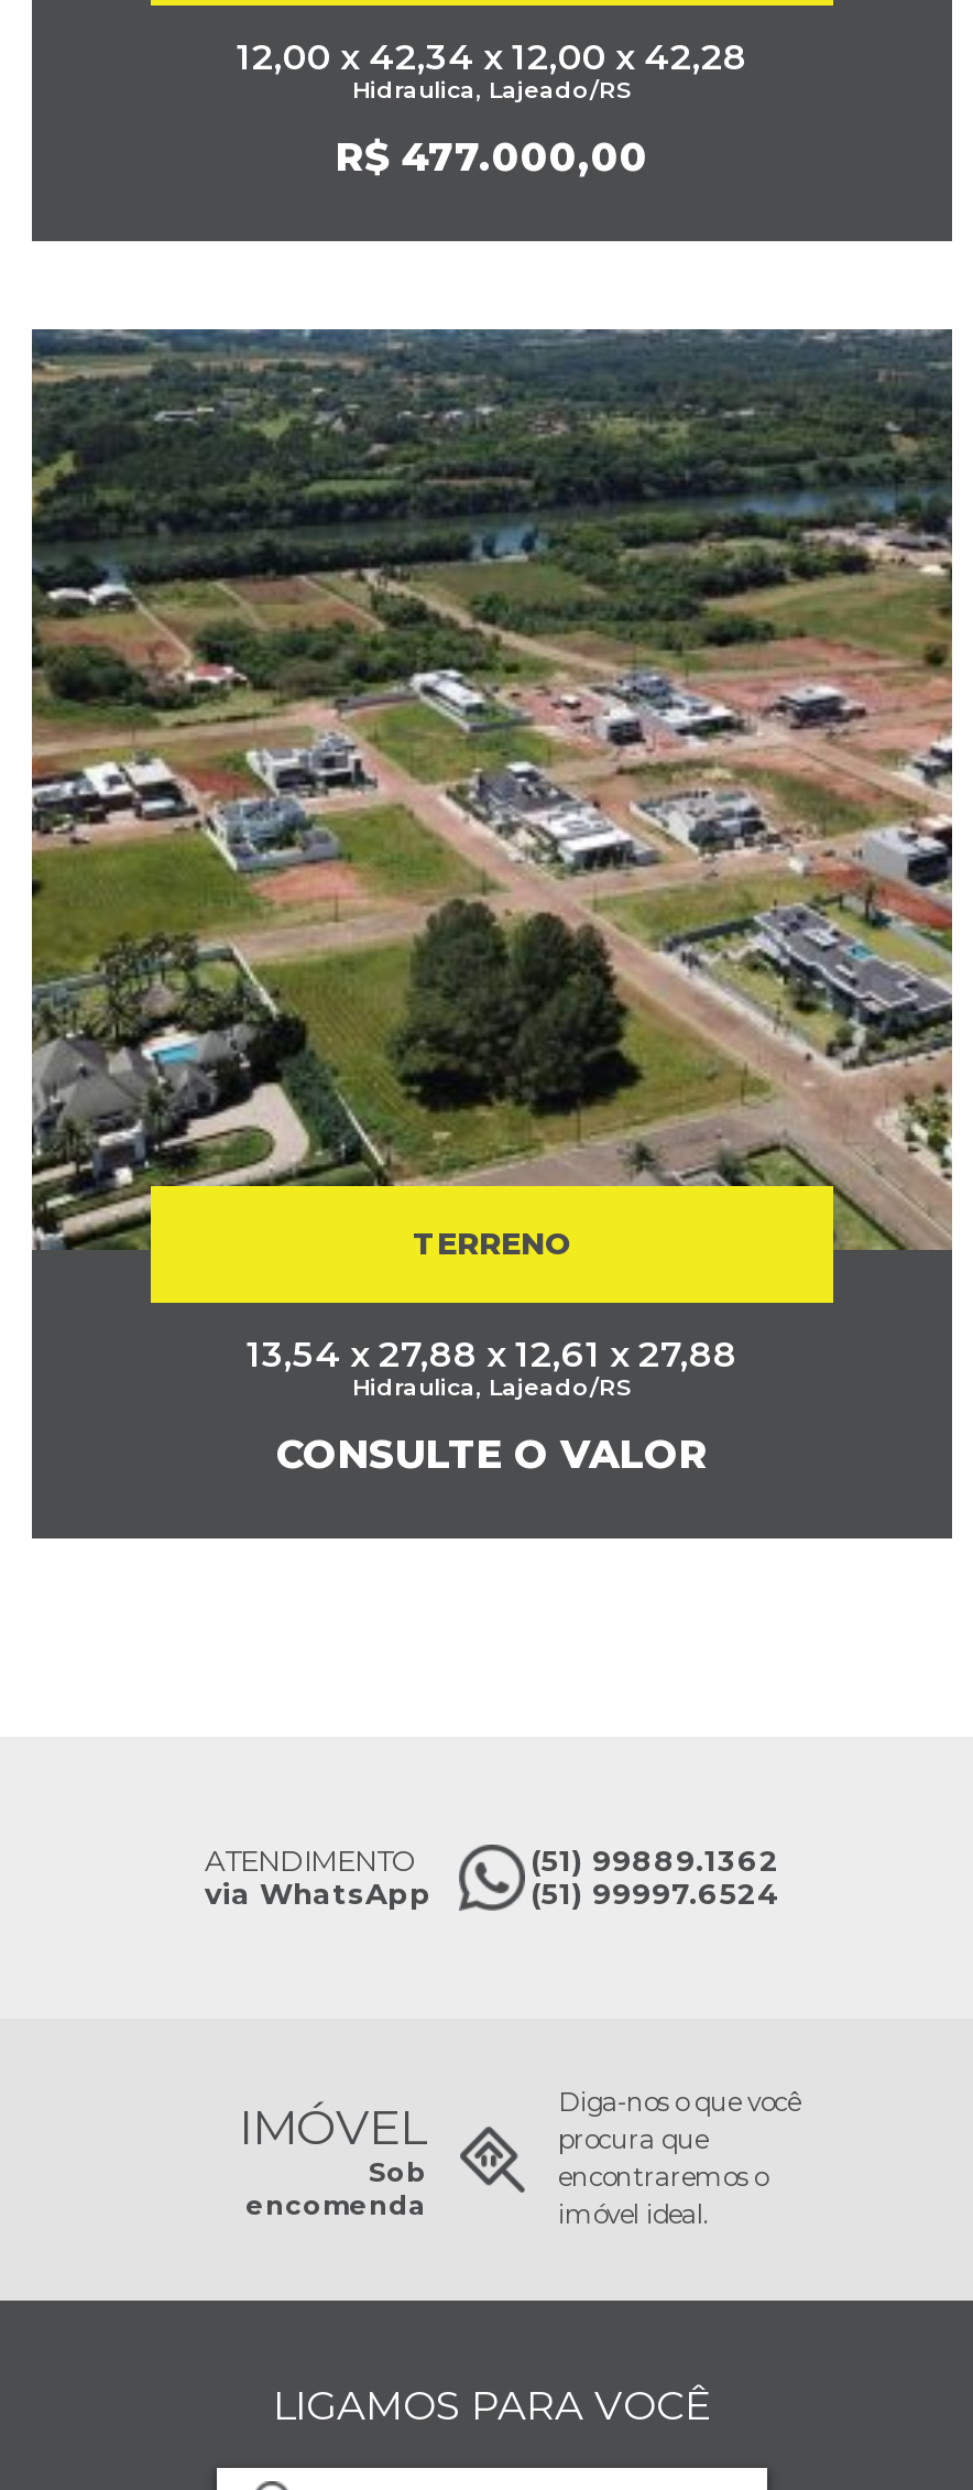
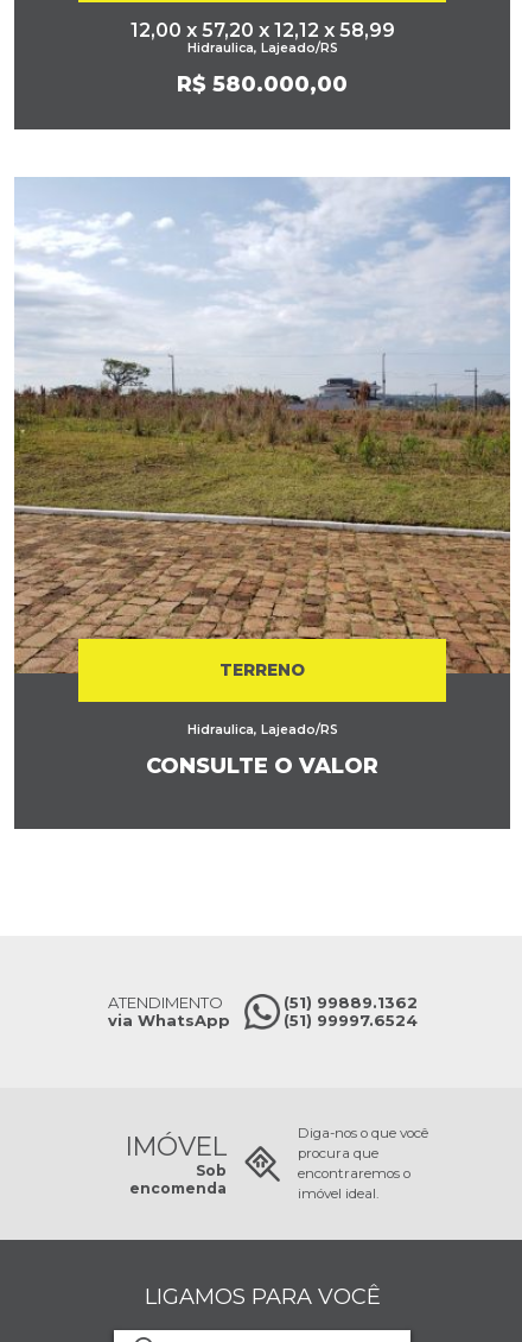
- 12,00 x 42,34 x 12,00 x 42,28
+ 12,00 x 57,20 x 12,12 x 58,99

- R$ 477.000,00
+ R$ 580.000,00

- [image]
+ [image]

- 13,54 x 27,88 x 12,61 x 27,88
